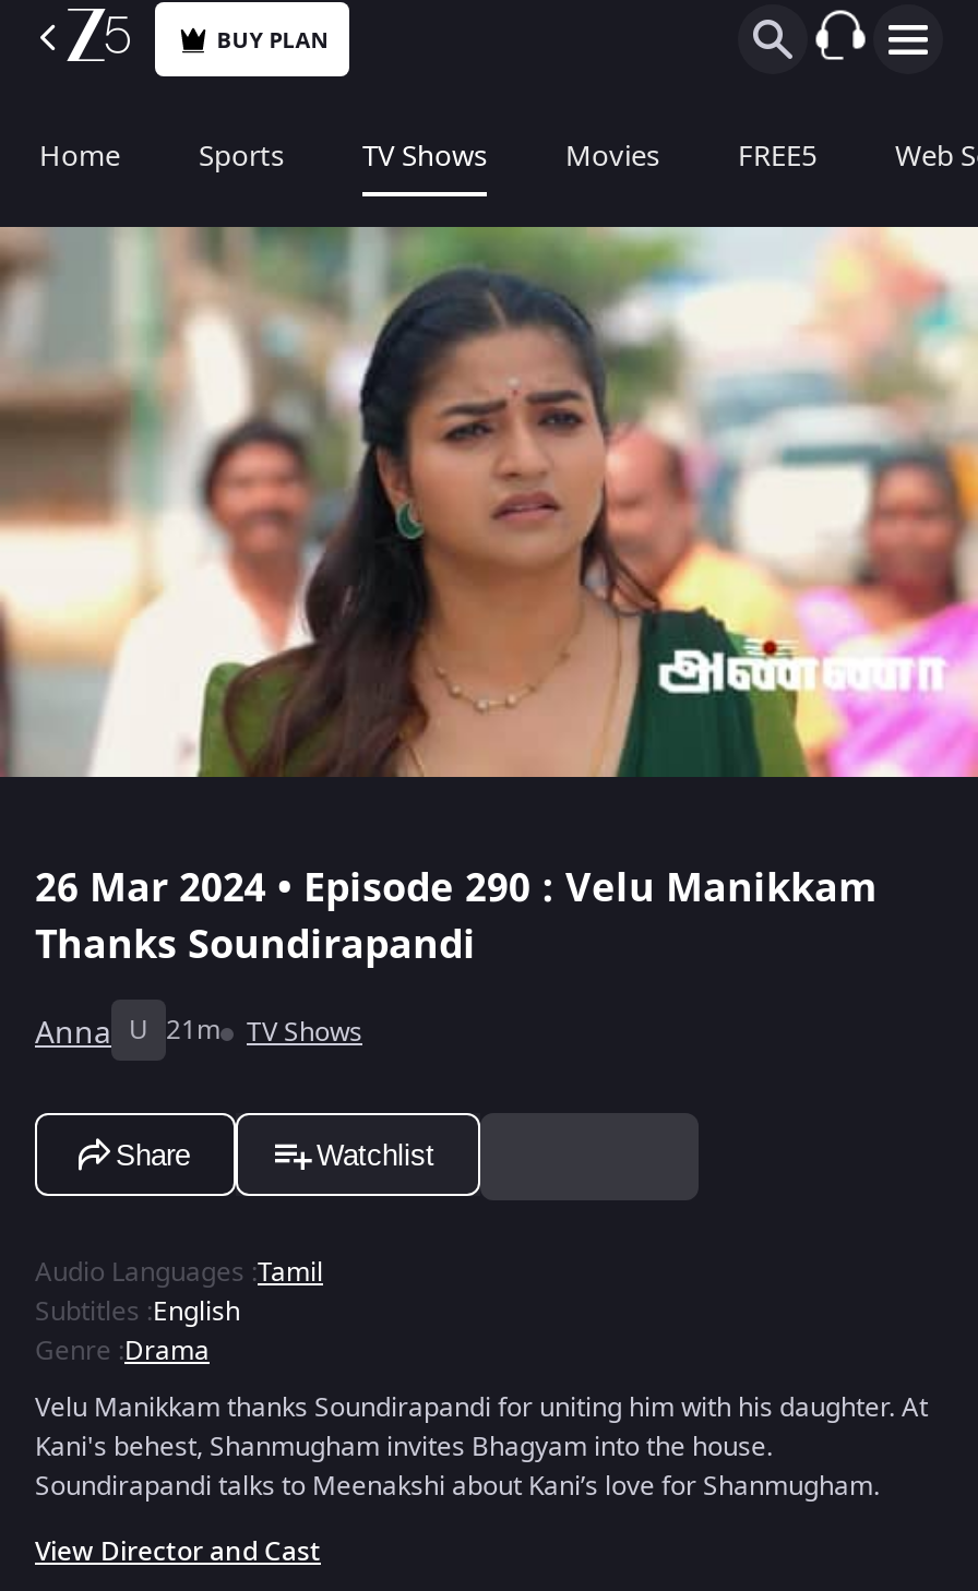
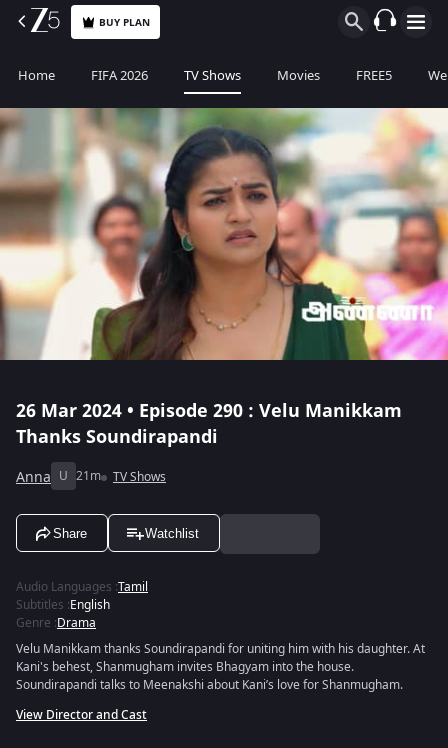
- Sports
+ FIFA 2026
